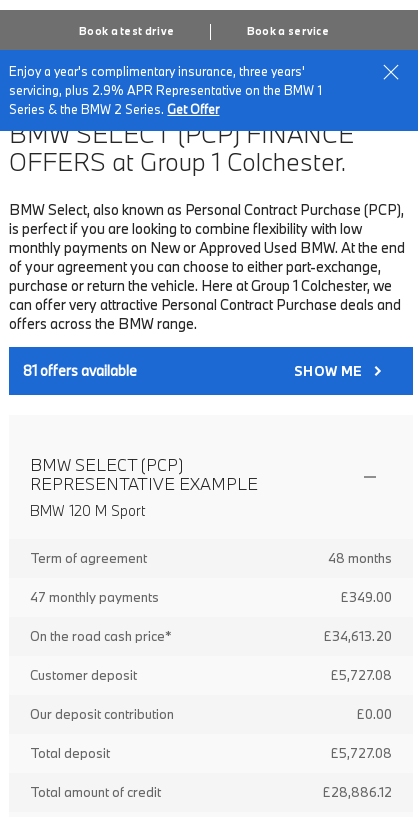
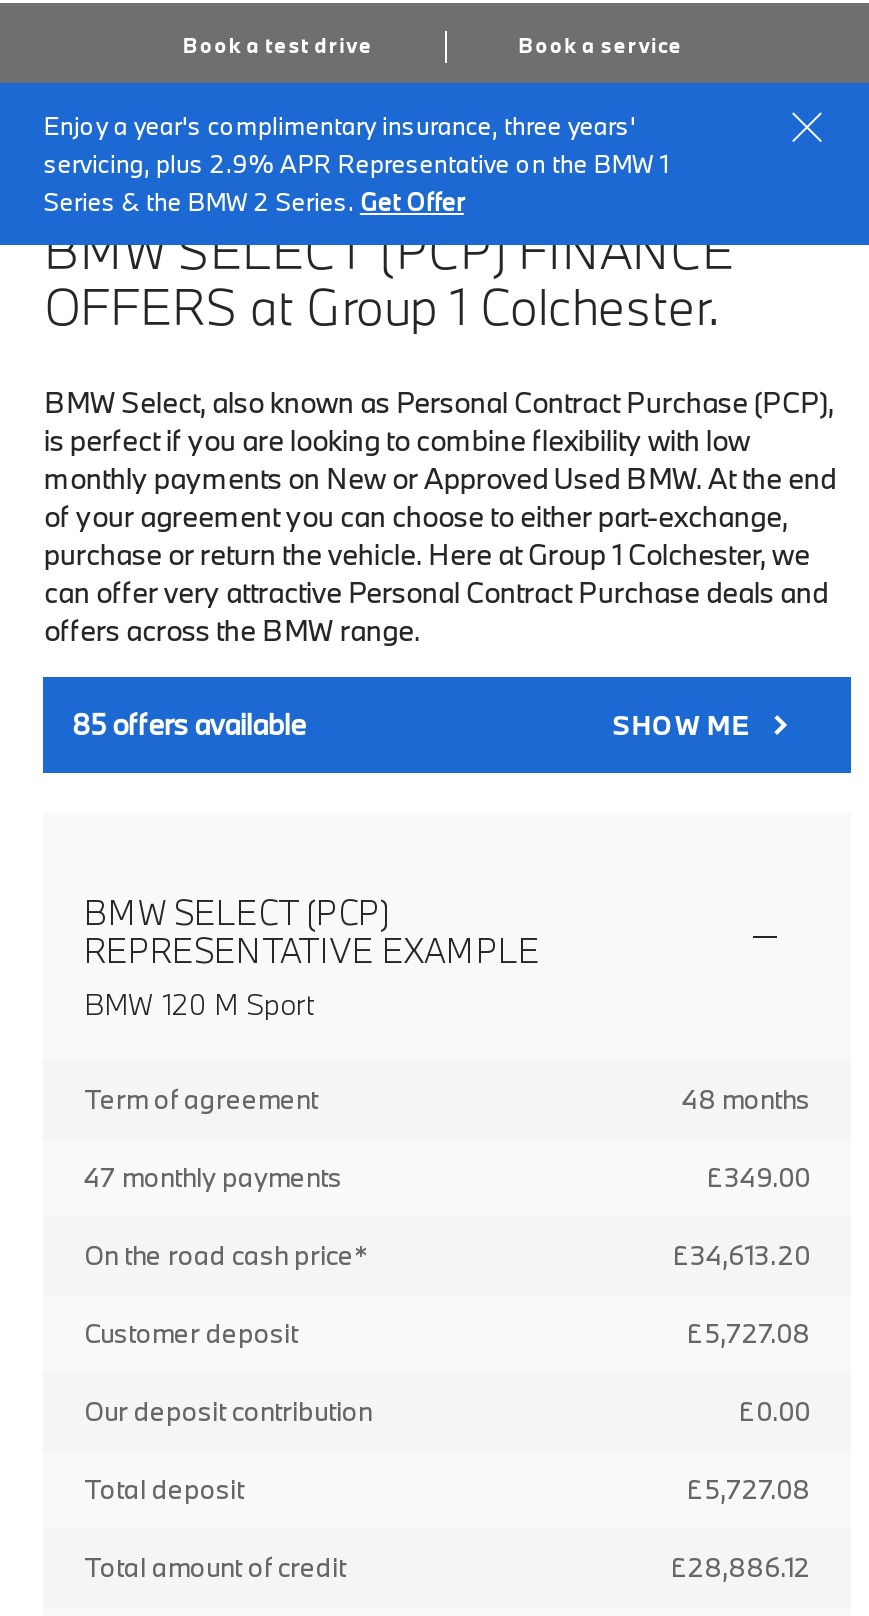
- 81 offers available
+ 85 offers available
